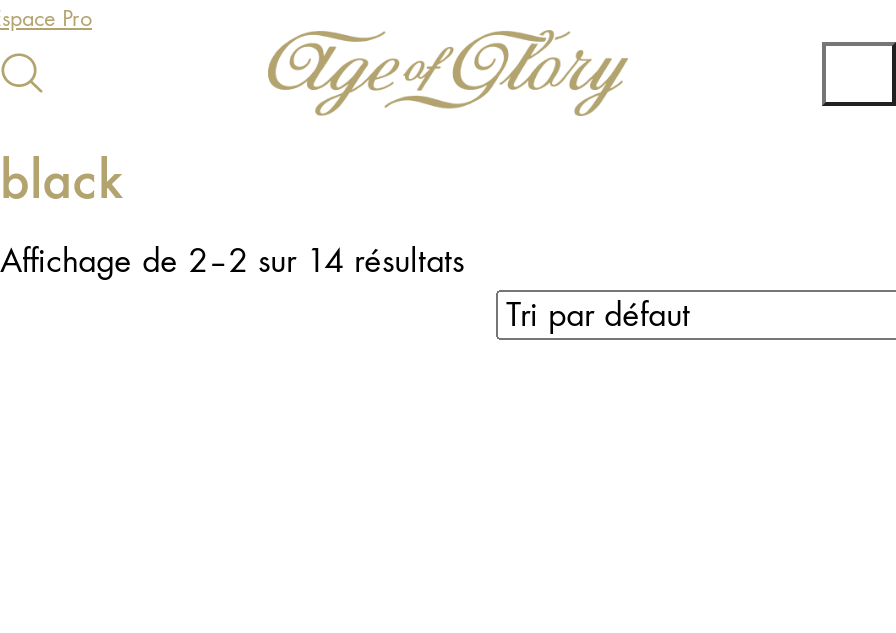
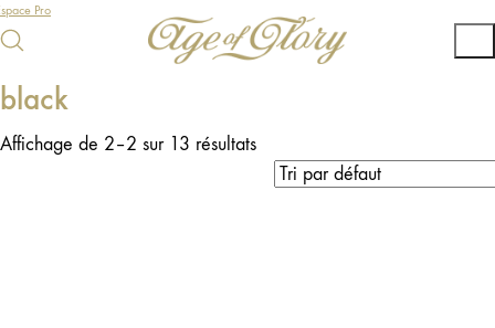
- Affichage de 2–2 sur 14 résultats
+ Affichage de 2–2 sur 13 résultats
